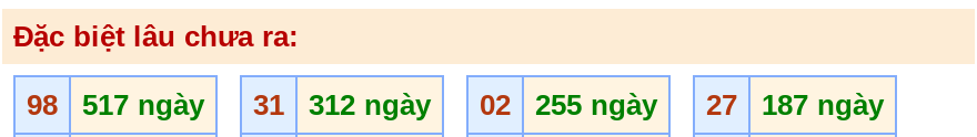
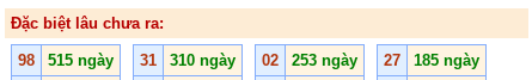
- 517 ngày
+ 515 ngày

- 312 ngày
+ 310 ngày

- 255 ngày
+ 253 ngày

- 187 ngày
+ 185 ngày
